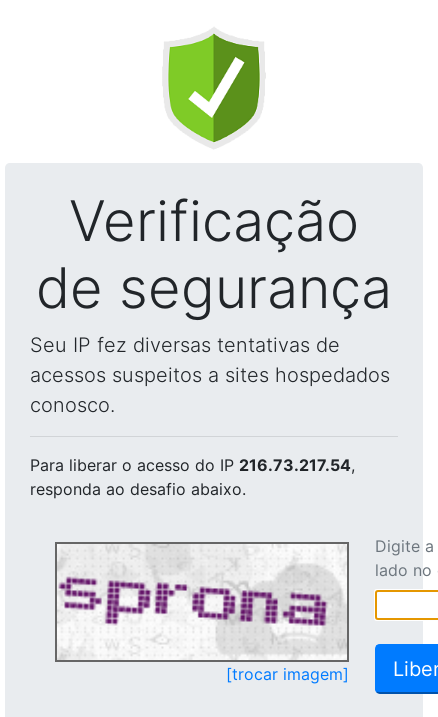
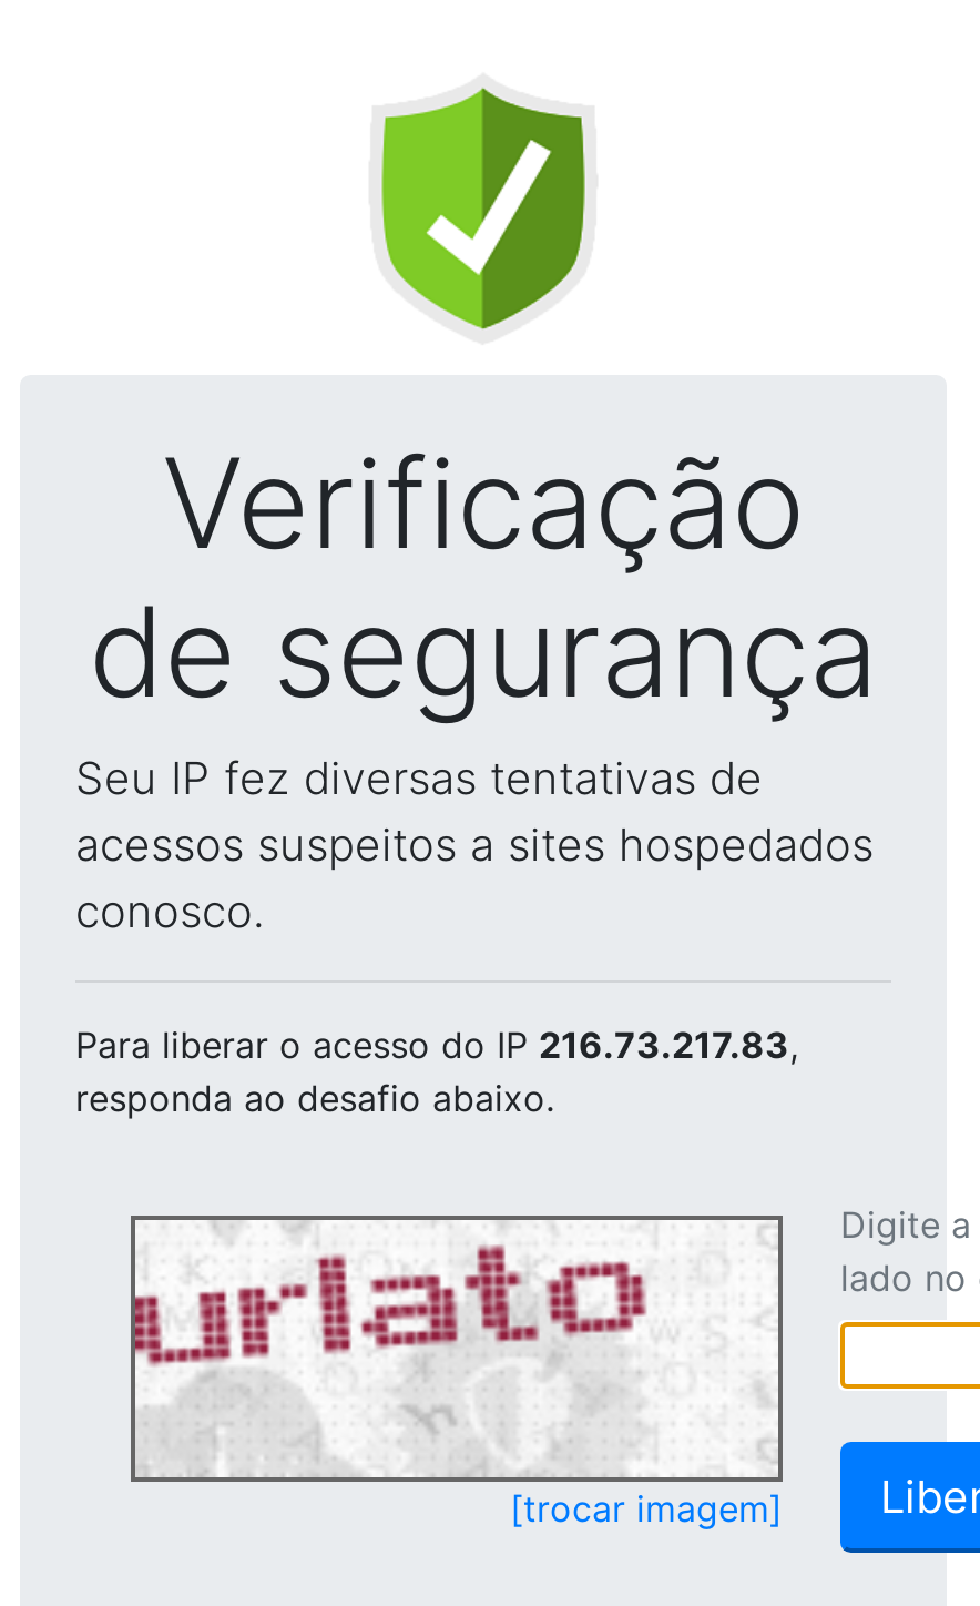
- Para liberar o acesso do IP 216.73.217.54,
+ Para liberar o acesso do IP 216.73.217.83,

- [image]
+ [image]
